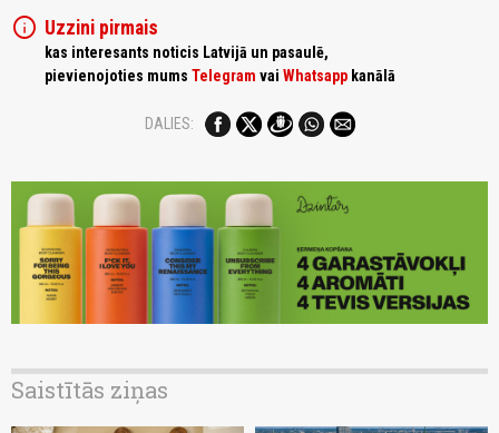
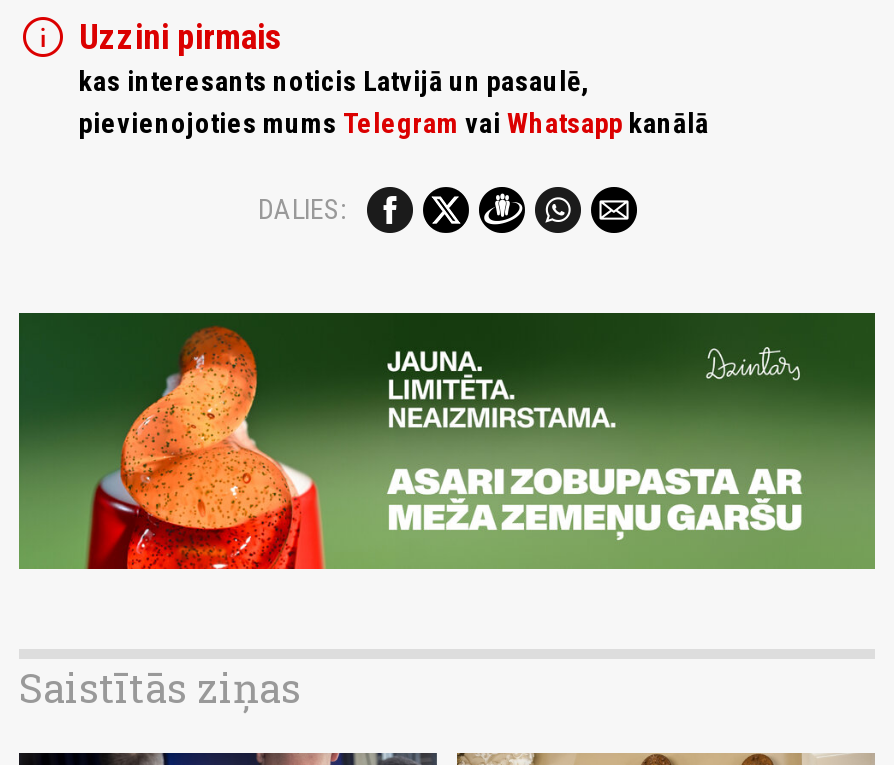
- [image]
+ [image]
